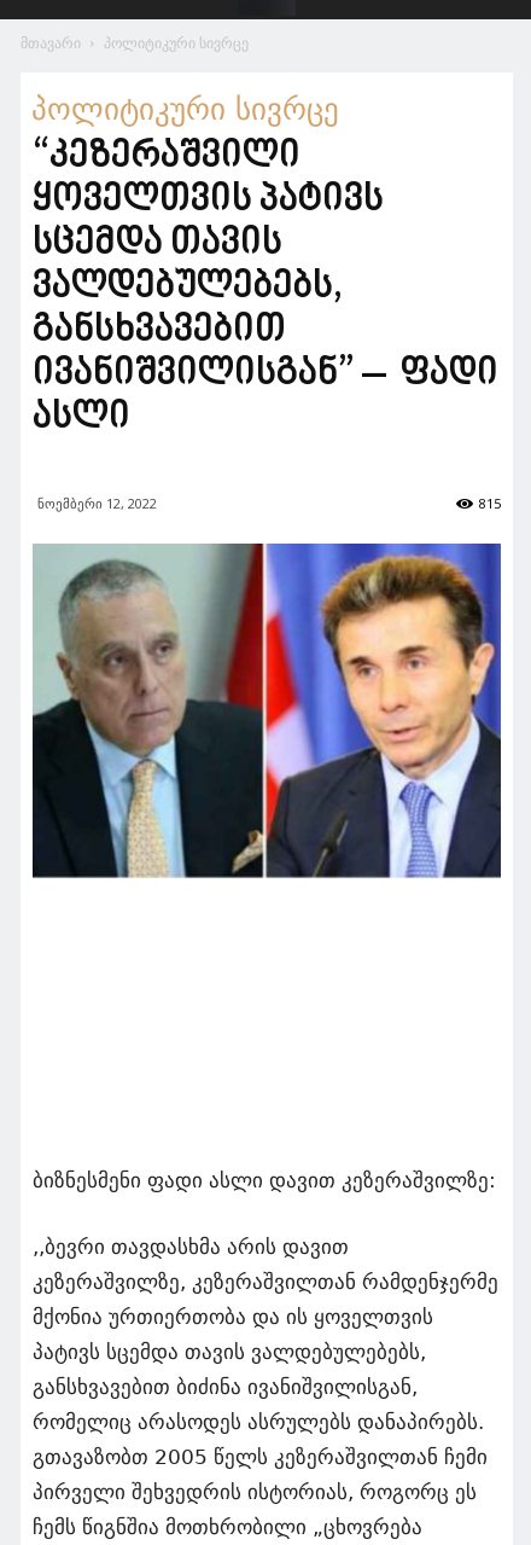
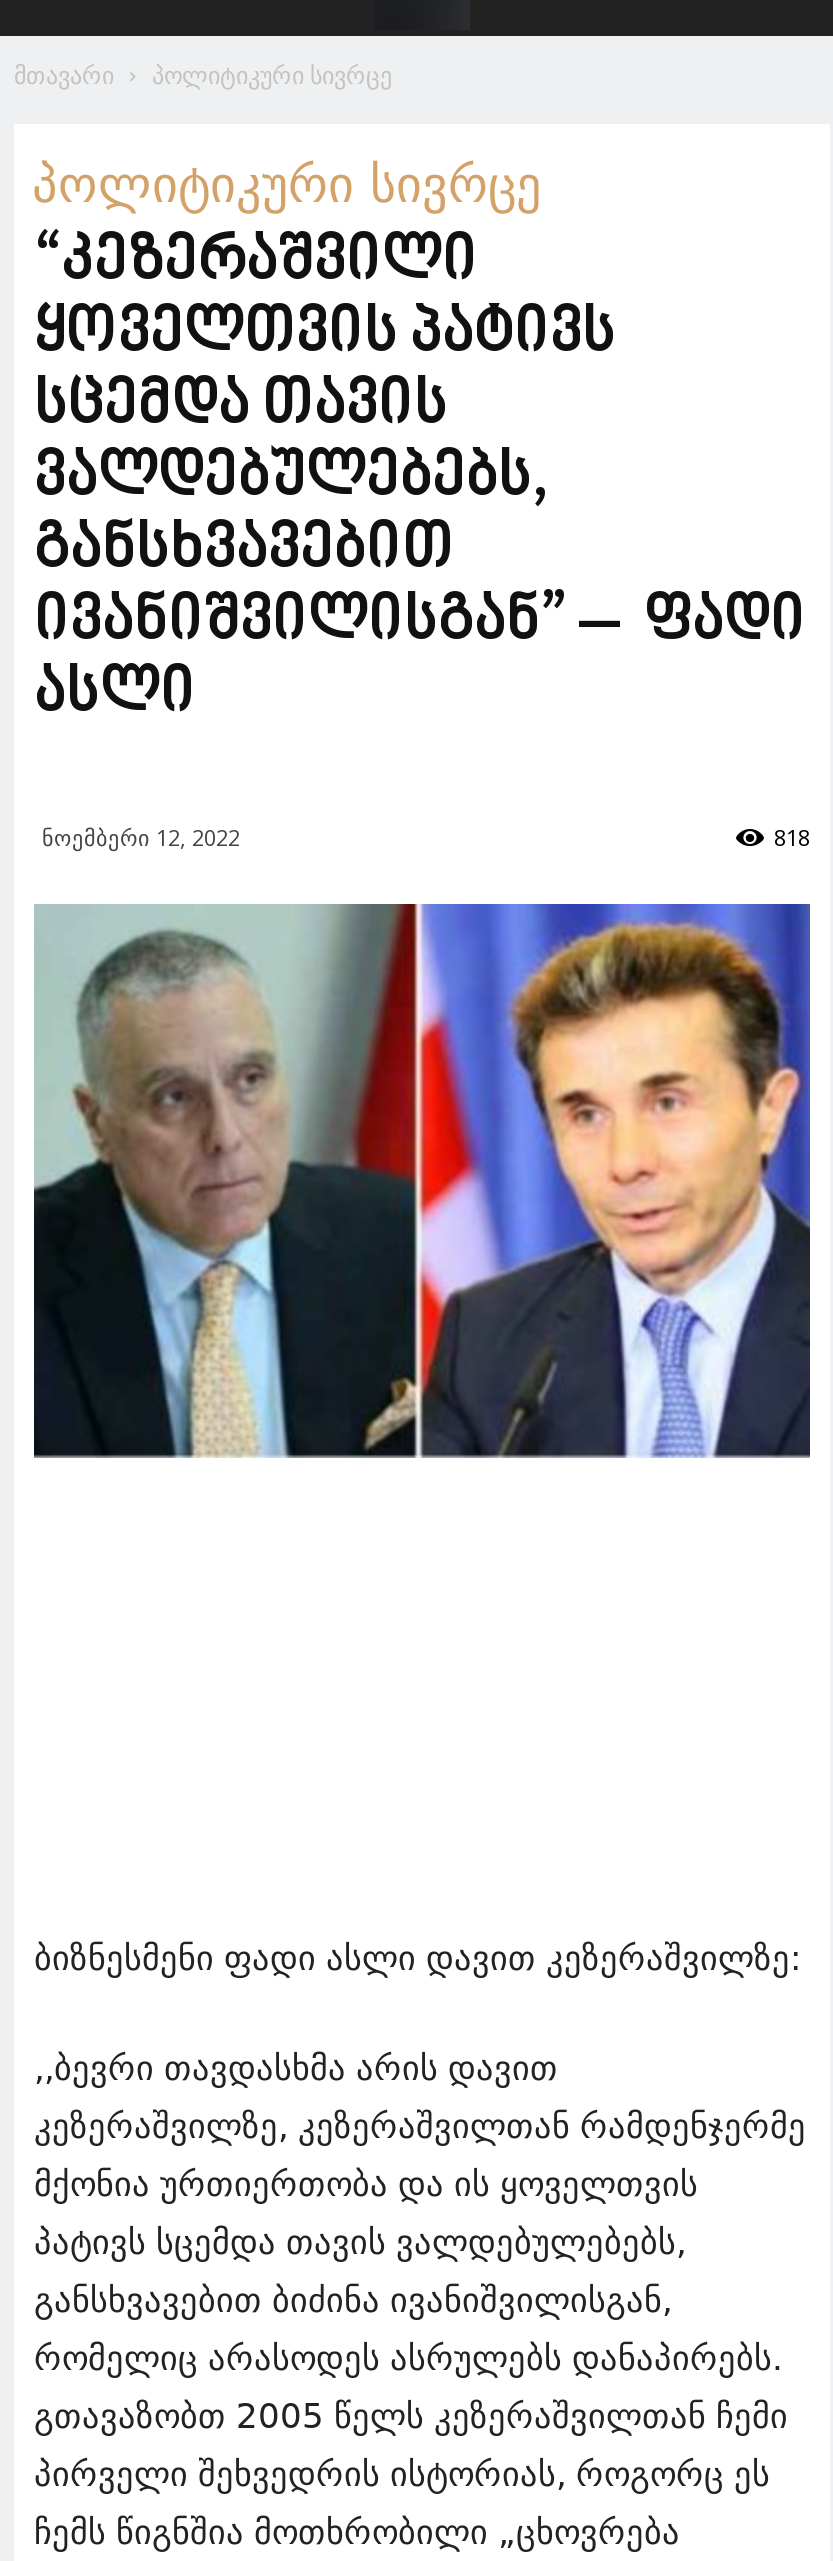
- 815
+ 818
